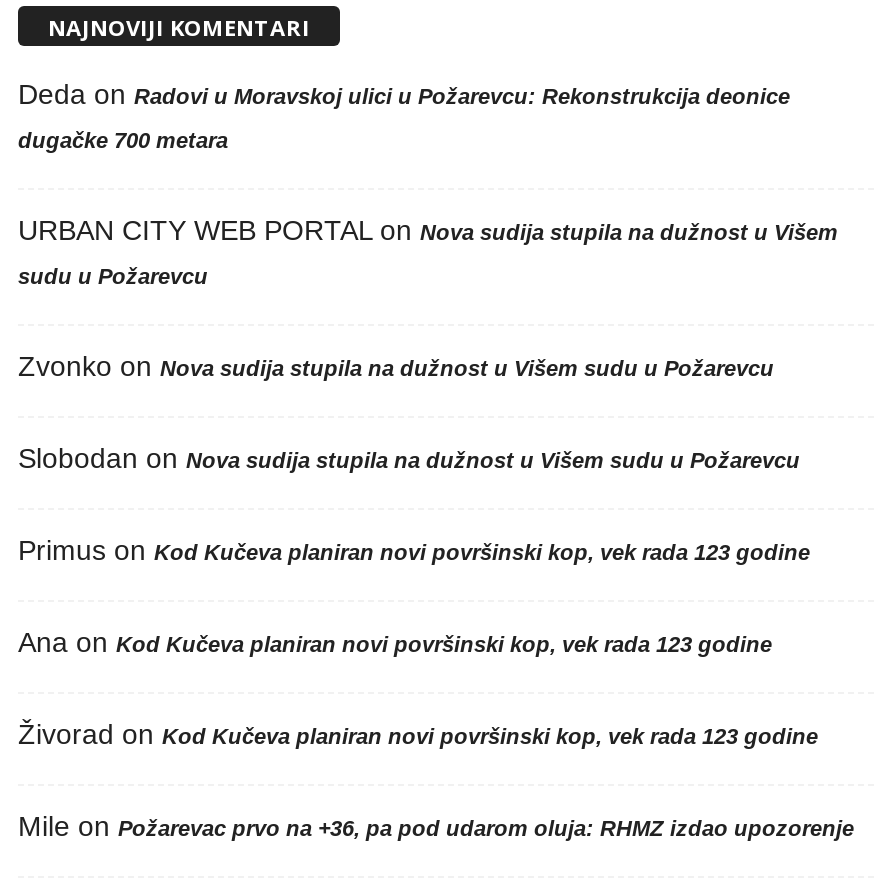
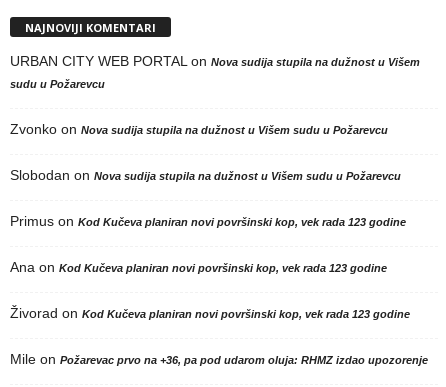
- Deda on Radovi u Moravskoj ulici u Požarevcu: Rekonstrukcija deonice
- dugačke 700 metara
